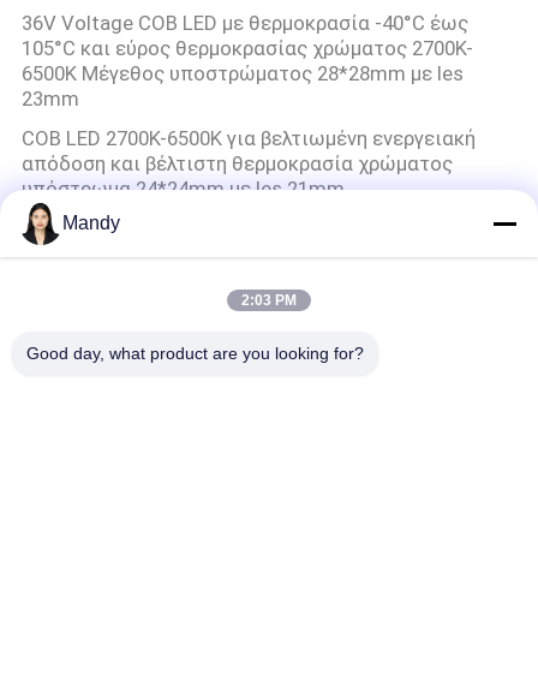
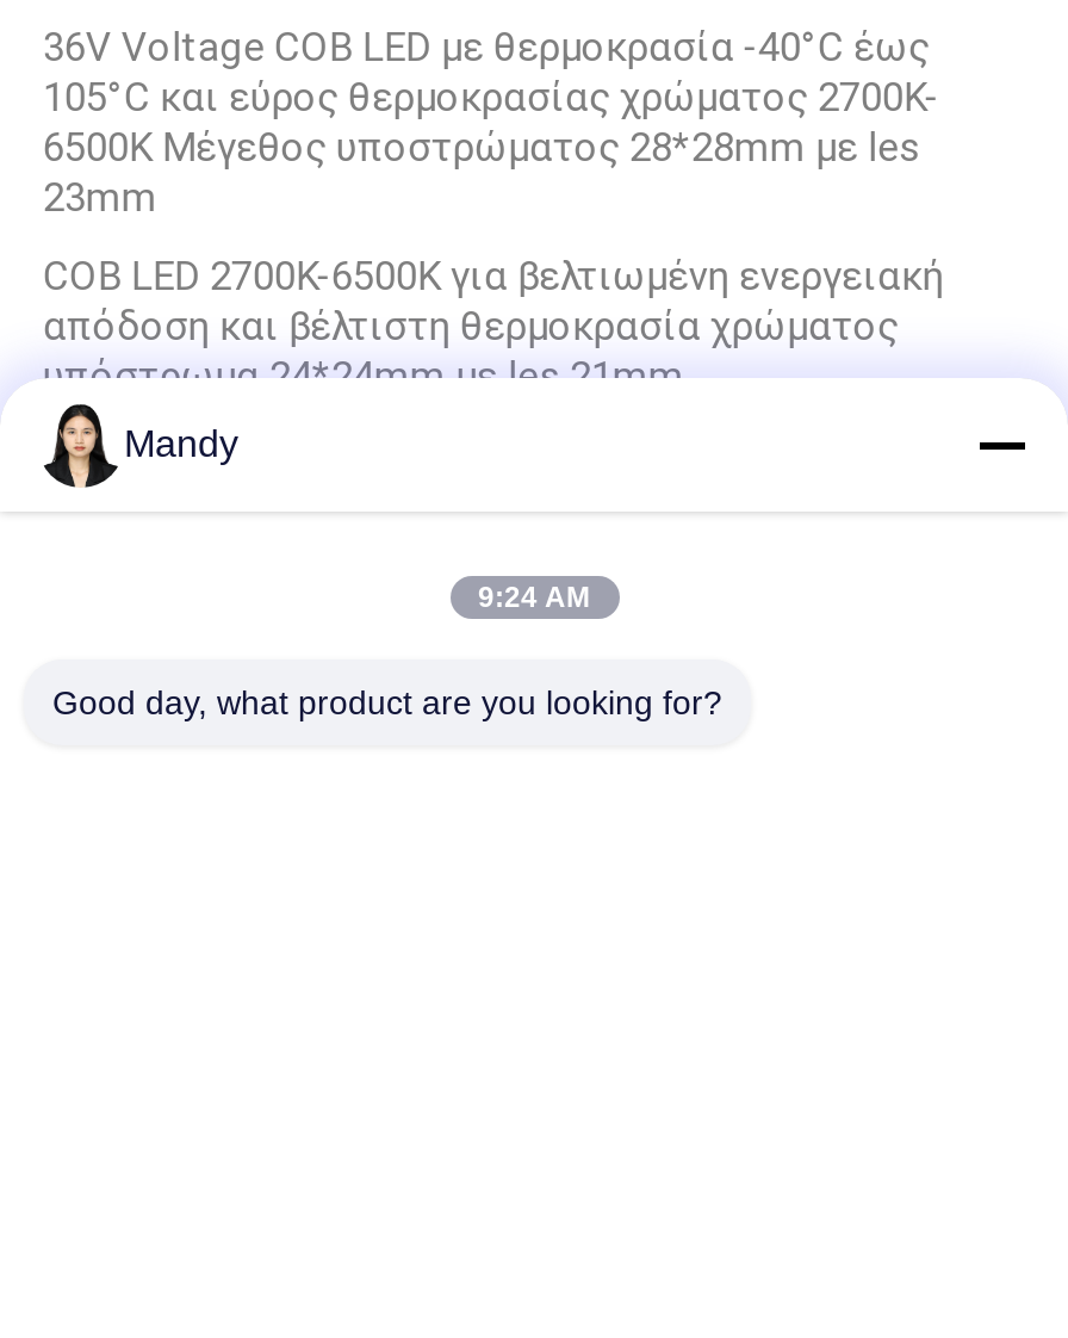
- 2:03 PM
+ 9:24 AM
